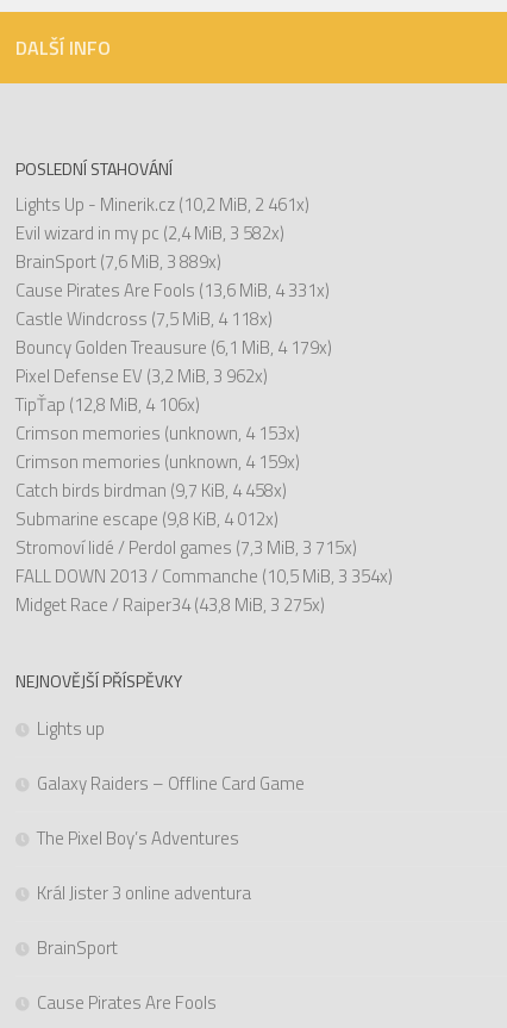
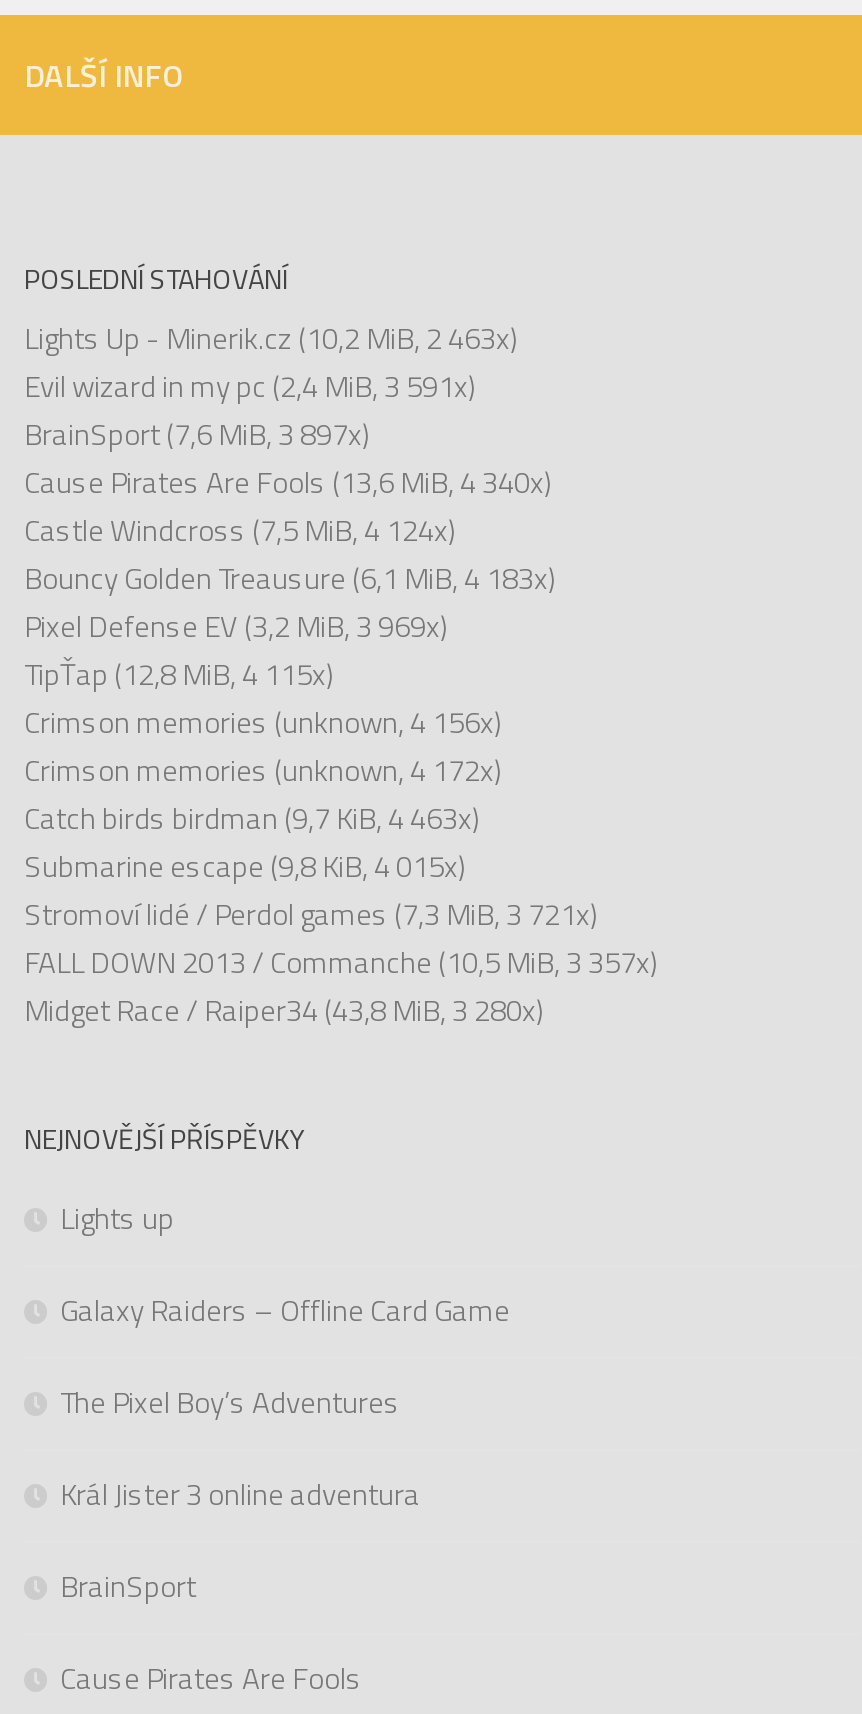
- Lights Up - Minerik.cz (10,2 MiB, 2 461x)
+ Lights Up - Minerik.cz (10,2 MiB, 2 463x)

- Evil wizard in my pc (2,4 MiB, 3 582x)
+ Evil wizard in my pc (2,4 MiB, 3 591x)

- BrainSport (7,6 MiB, 3 889x)
+ BrainSport (7,6 MiB, 3 897x)

- Cause Pirates Are Fools (13,6 MiB, 4 331x)
+ Cause Pirates Are Fools (13,6 MiB, 4 340x)

- Castle Windcross (7,5 MiB, 4 118x)
+ Castle Windcross (7,5 MiB, 4 124x)

- Bouncy Golden Treausure (6,1 MiB, 4 179x)
+ Bouncy Golden Treausure (6,1 MiB, 4 183x)

- Pixel Defense EV (3,2 MiB, 3 962x)
+ Pixel Defense EV (3,2 MiB, 3 969x)

- TipŤap (12,8 MiB, 4 106x)
+ TipŤap (12,8 MiB, 4 115x)

- Crimson memories (unknown, 4 153x)
+ Crimson memories (unknown, 4 156x)

- Crimson memories (unknown, 4 159x)
+ Crimson memories (unknown, 4 172x)

- Catch birds birdman (9,7 KiB, 4 458x)
+ Catch birds birdman (9,7 KiB, 4 463x)

- Submarine escape (9,8 KiB, 4 012x)
+ Submarine escape (9,8 KiB, 4 015x)

- Stromoví lidé / Perdol games (7,3 MiB, 3 715x)
+ Stromoví lidé / Perdol games (7,3 MiB, 3 721x)

- FALL DOWN 2013 / Commanche (10,5 MiB, 3 354x)
+ FALL DOWN 2013 / Commanche (10,5 MiB, 3 357x)

- Midget Race / Raiper34 (43,8 MiB, 3 275x)
+ Midget Race / Raiper34 (43,8 MiB, 3 280x)
